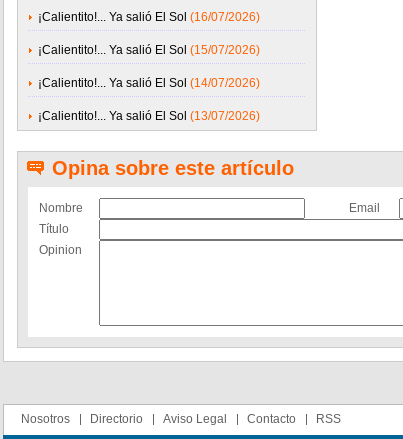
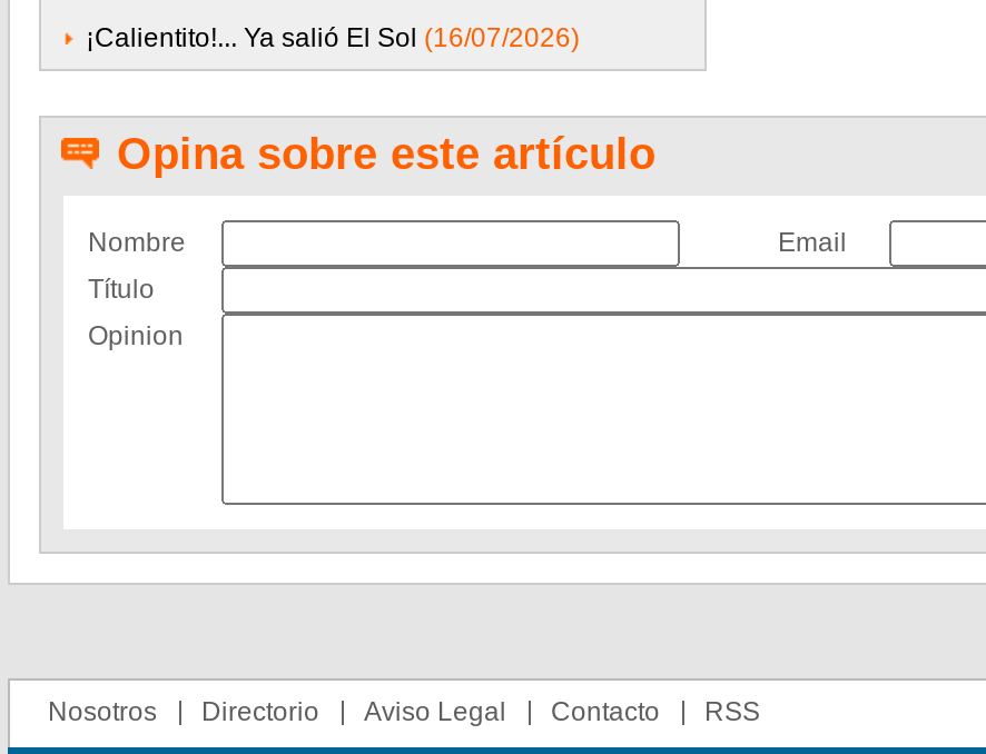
- ¡Calientito!... Ya salió El Sol (15/07/2026)
- ¡Calientito!... Ya salió El Sol (14/07/2026)
- ¡Calientito!... Ya salió El Sol (13/07/2026)
